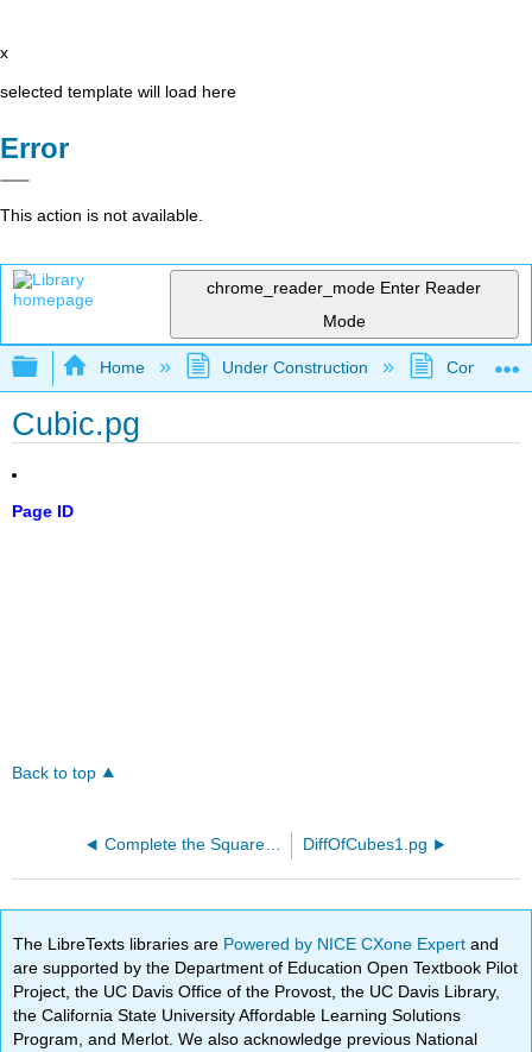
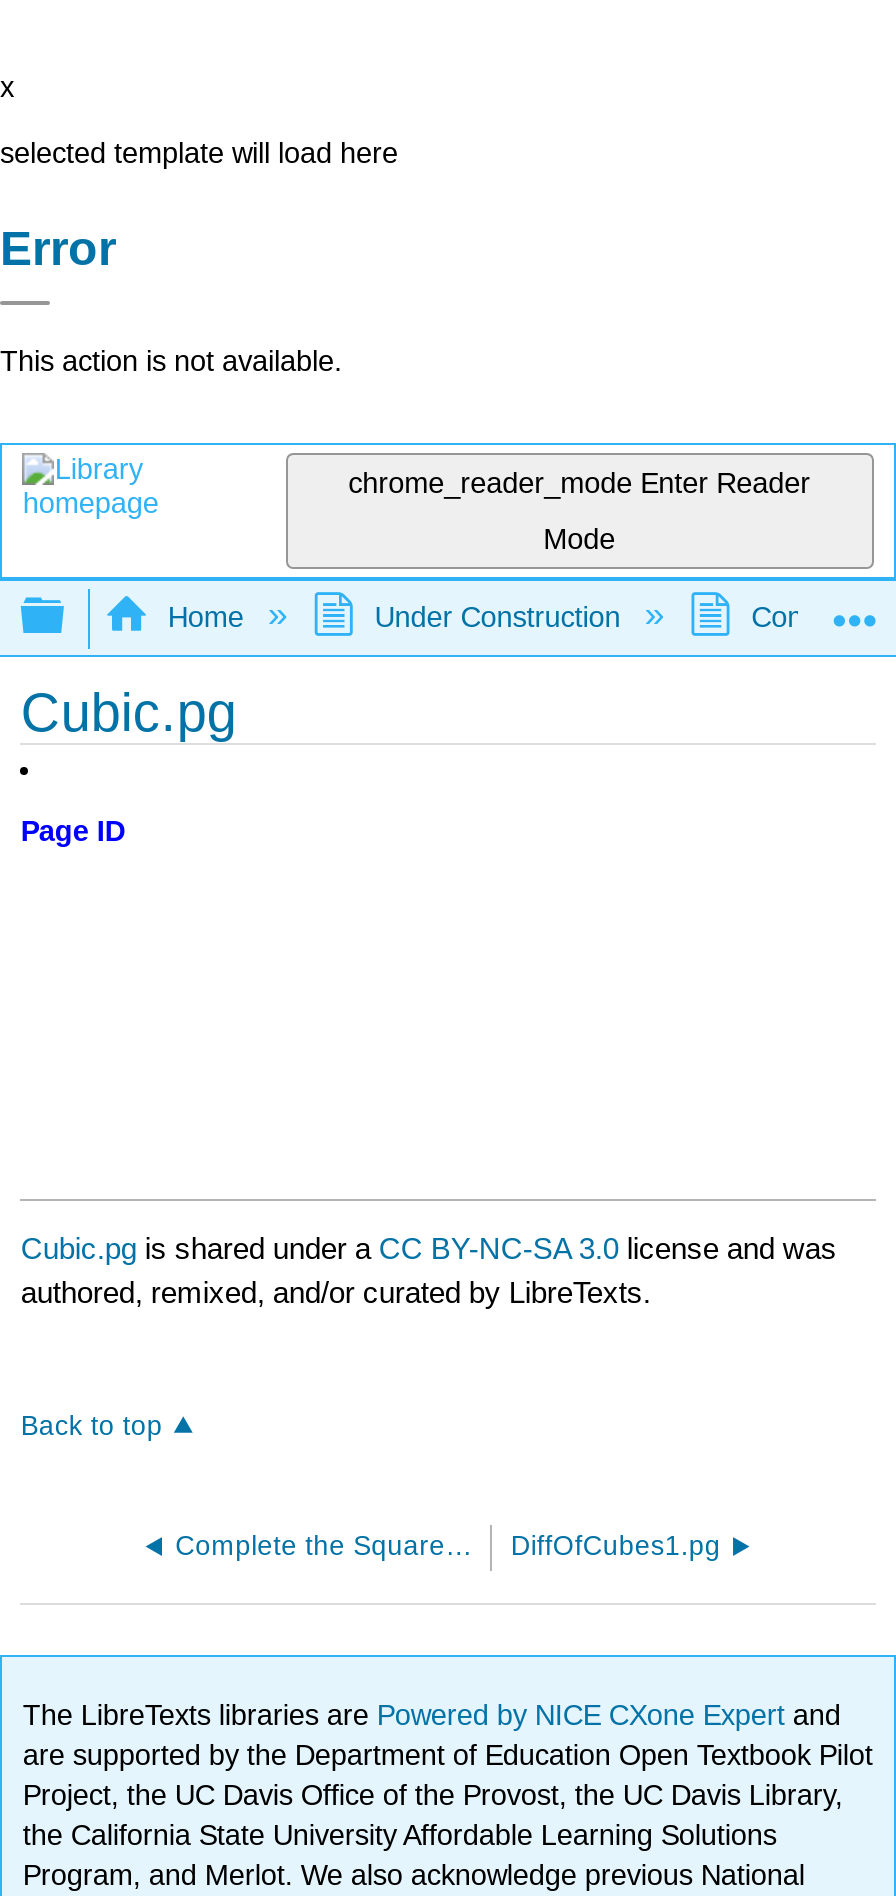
+ Cubic.pg is shared under a CC BY-NC-SA 3.0 license and was
+ authored, remixed, and/or curated by LibreTexts.
